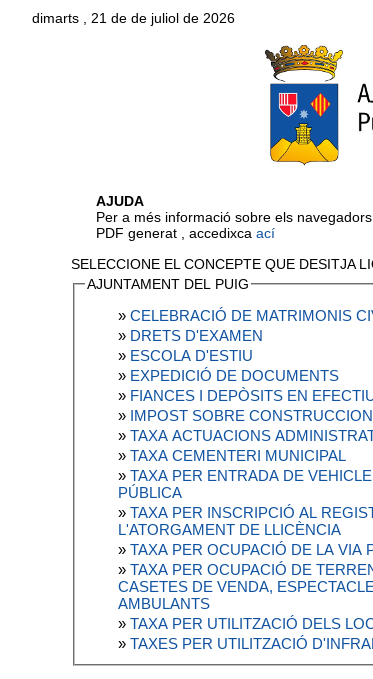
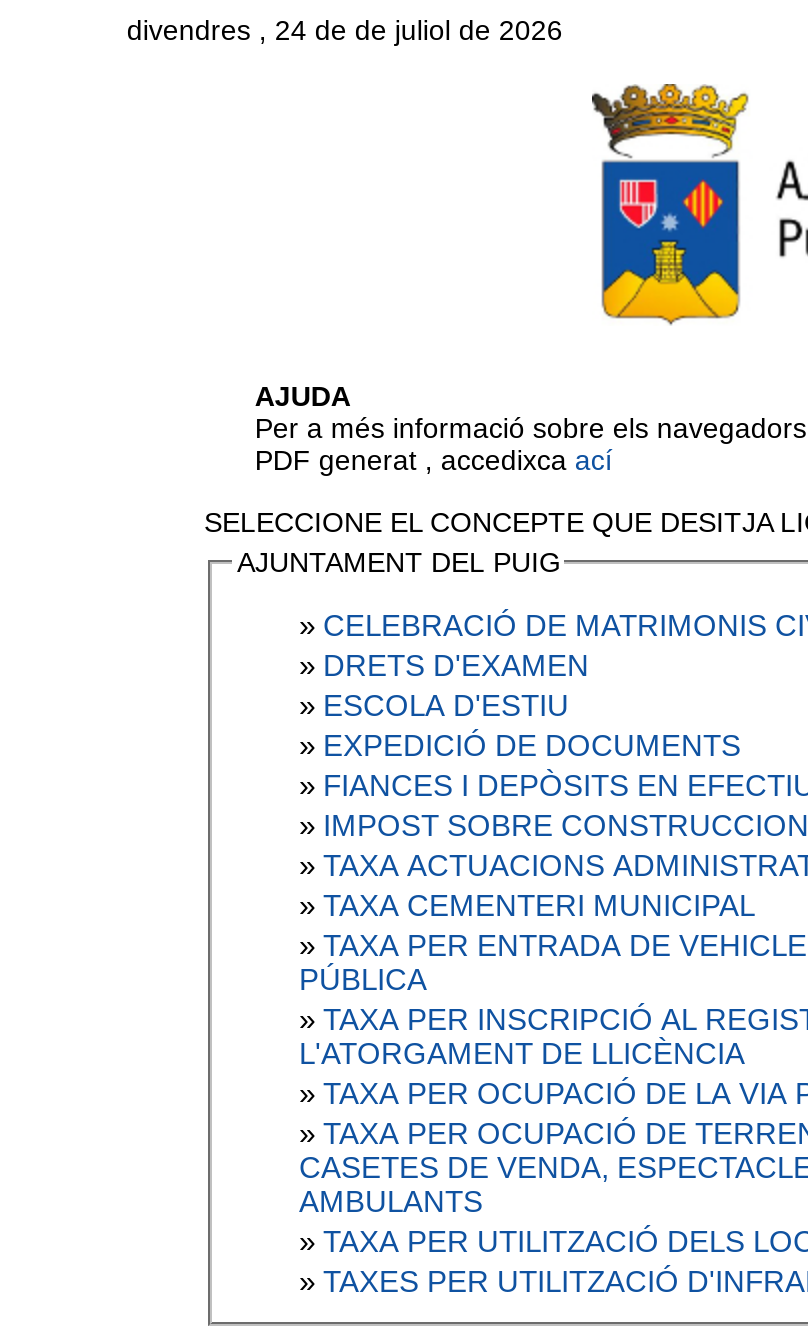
- dimarts , 21 de de juliol de 2026
+ divendres , 24 de de juliol de 2026
